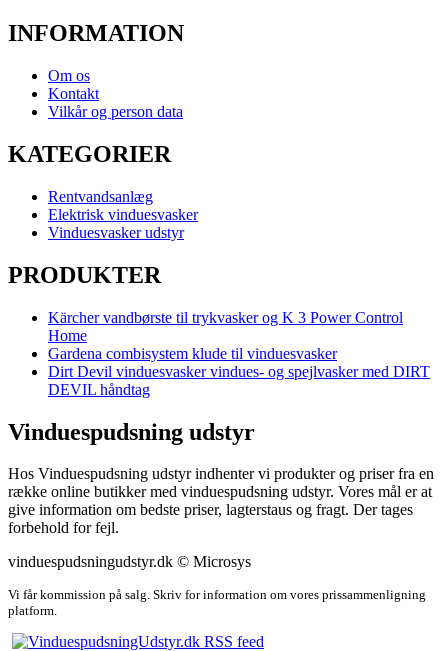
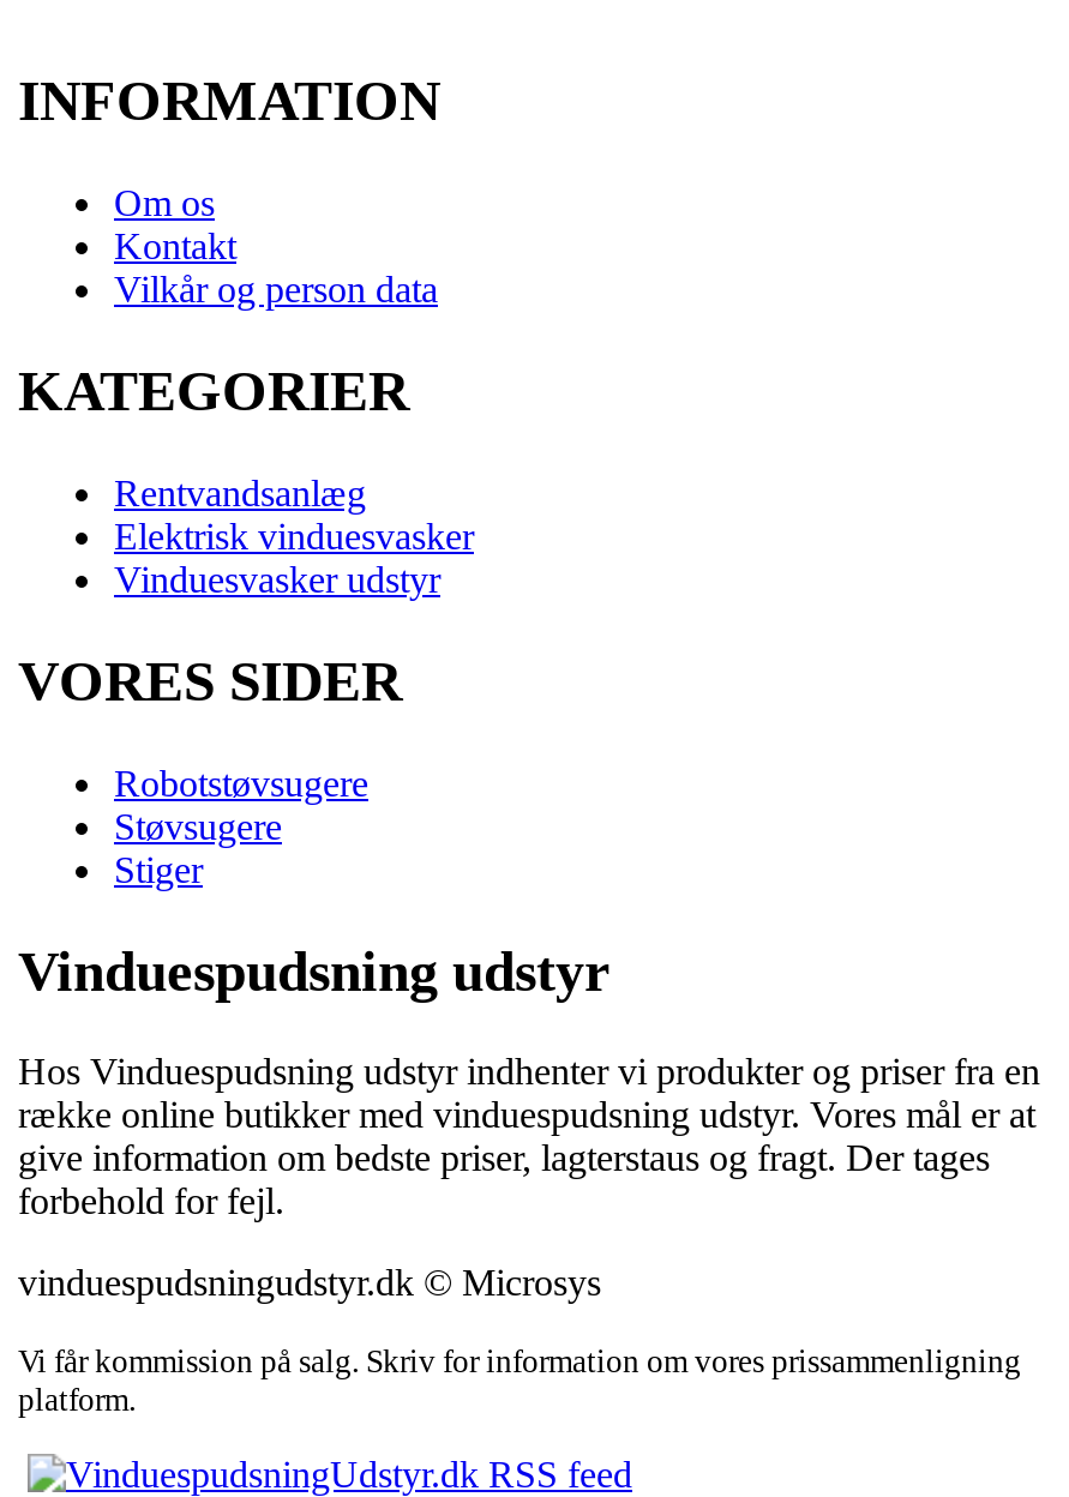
- PRODUKTER
+ VORES SIDER

- Kärcher vandbørste til trykvasker og K 3 Power Control
- Home
- Gardena combisystem klude til vinduesvasker
- Dirt Devil vinduesvasker vindues- og spejlvasker med DIRT
- DEVIL håndtag
+ Robotstøvsugere
+ Støvsugere
+ Stiger
